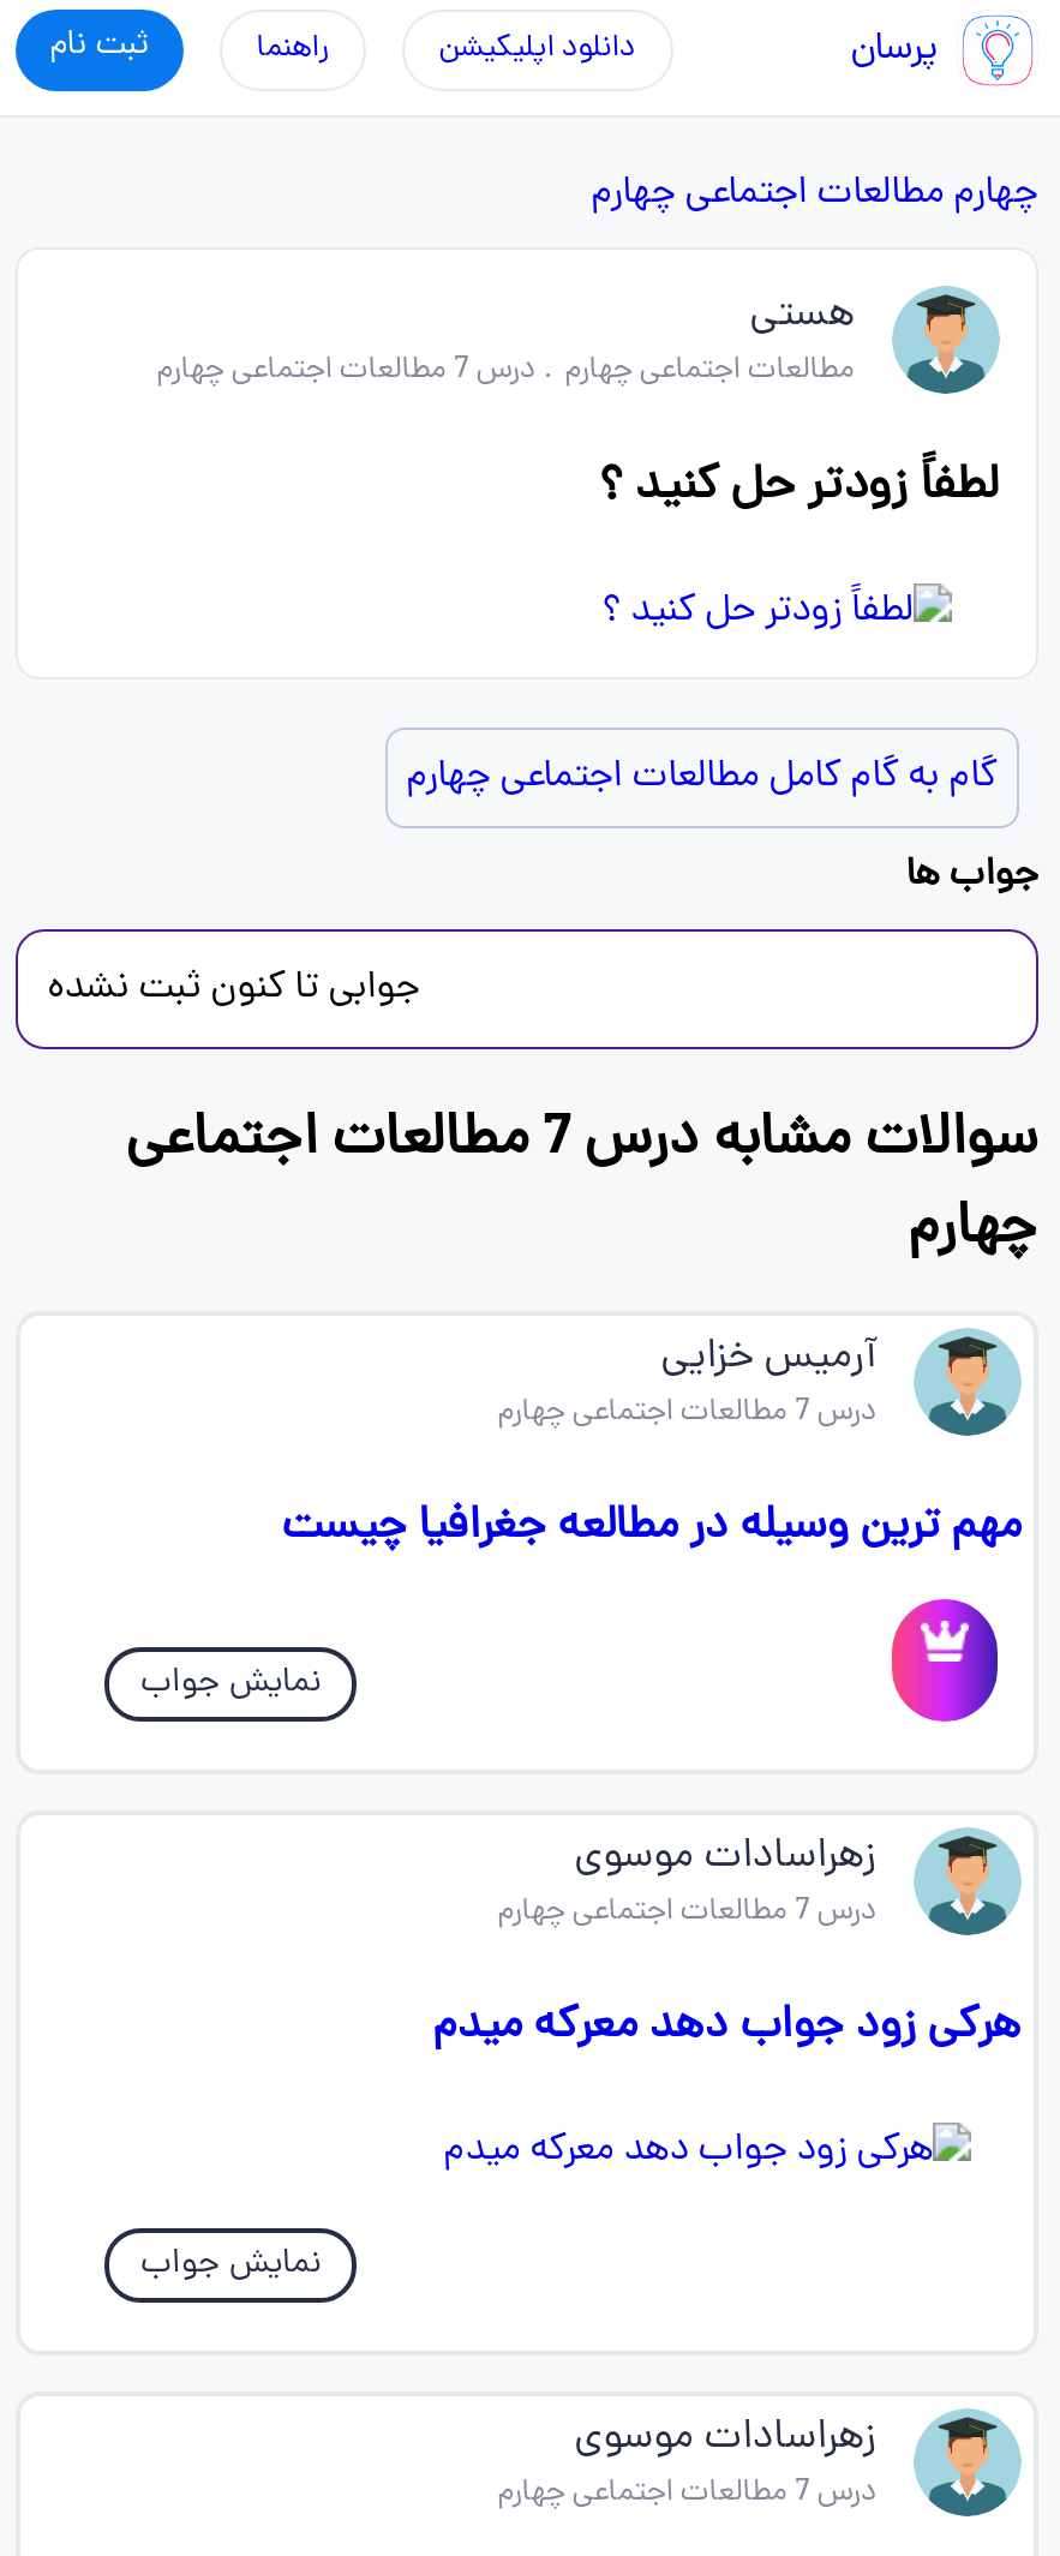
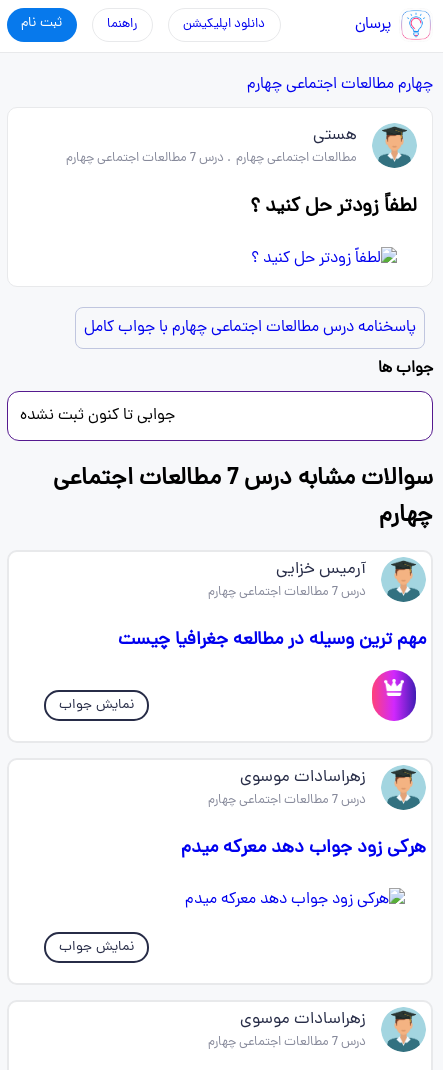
- گام به گام کامل مطالعات اجتماعی چهارم
+ پاسخنامه درس مطالعات اجتماعی چهارم با جواب کامل
